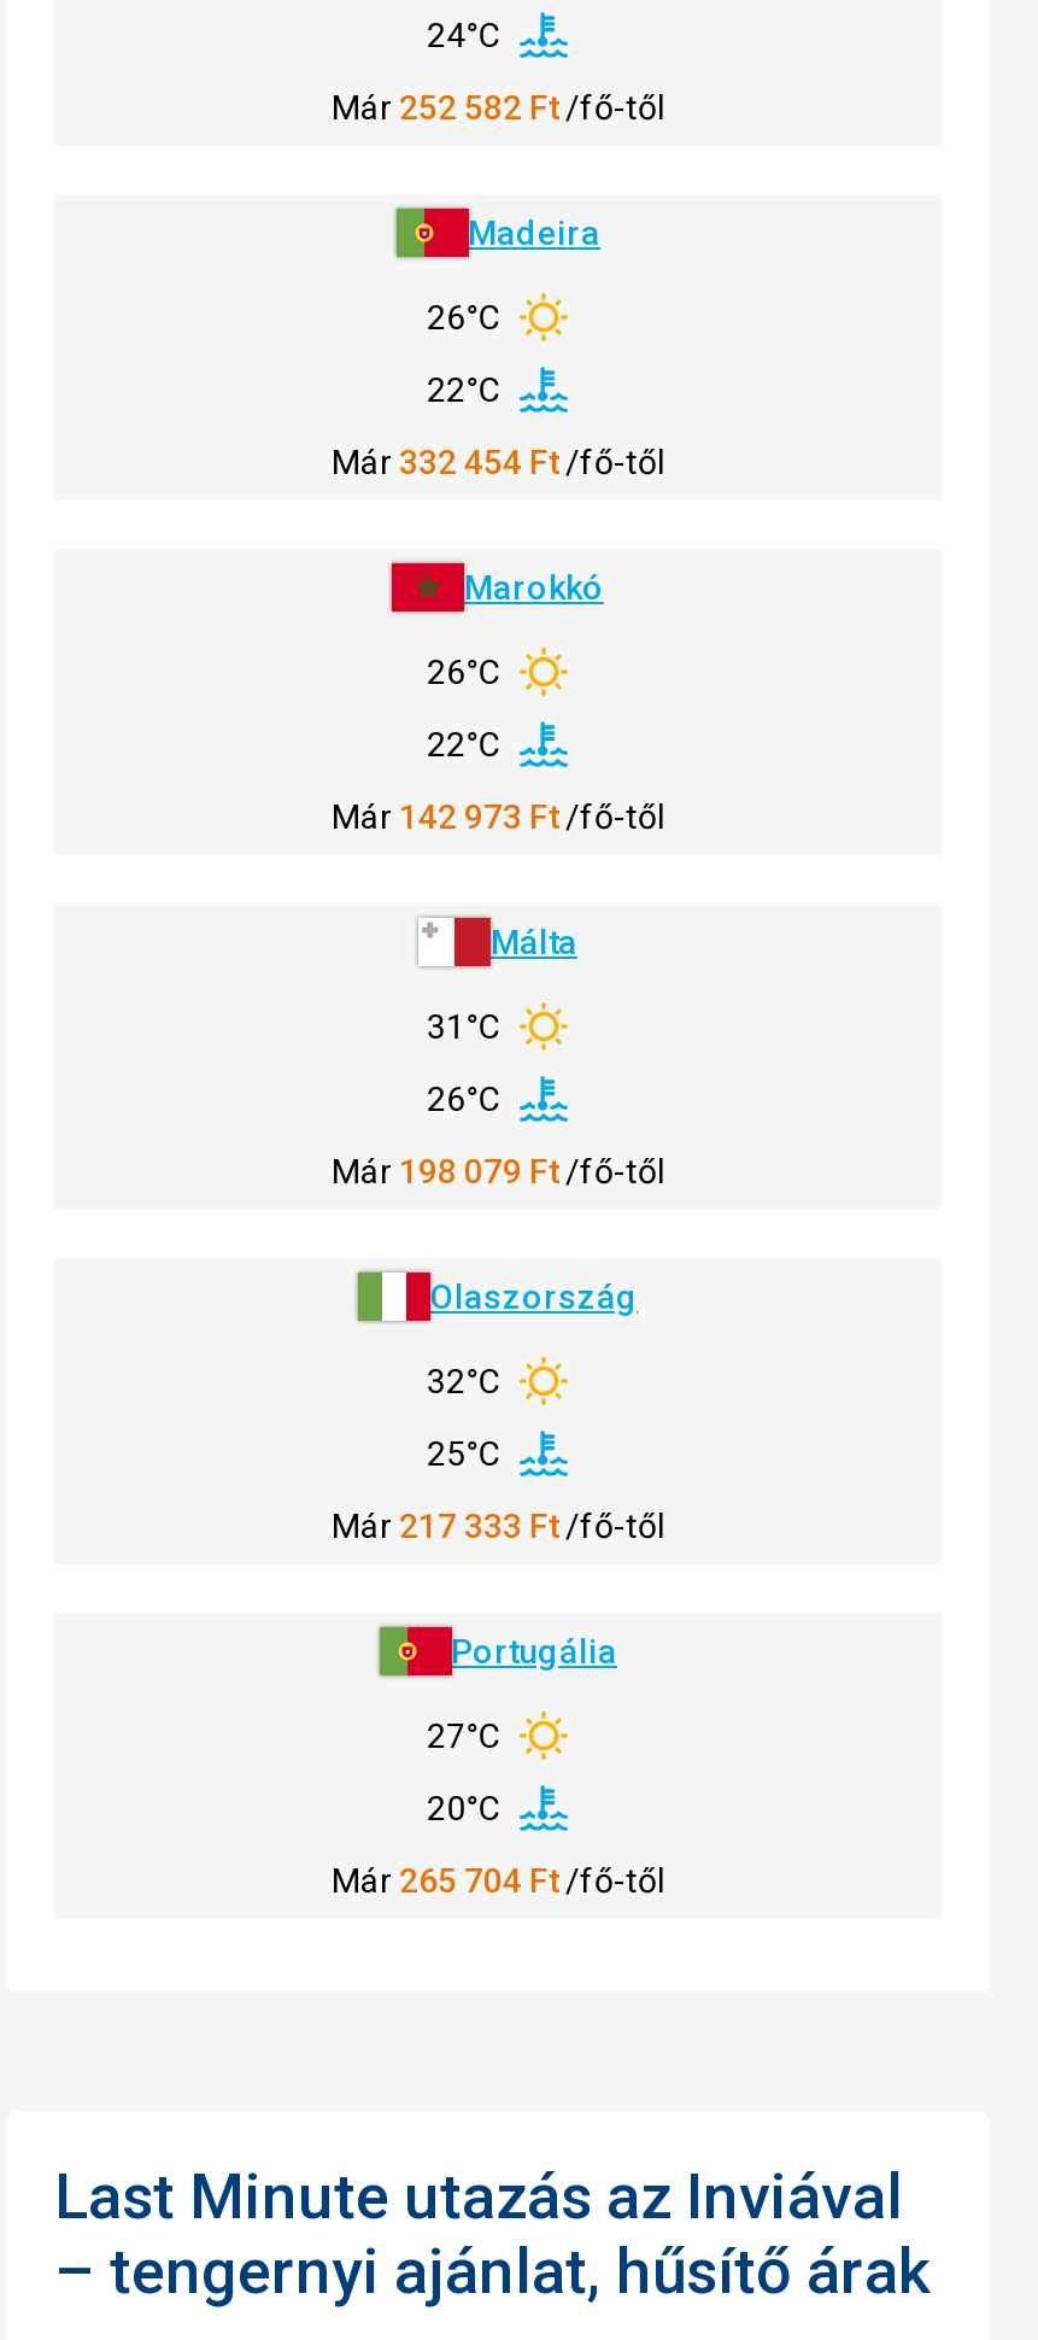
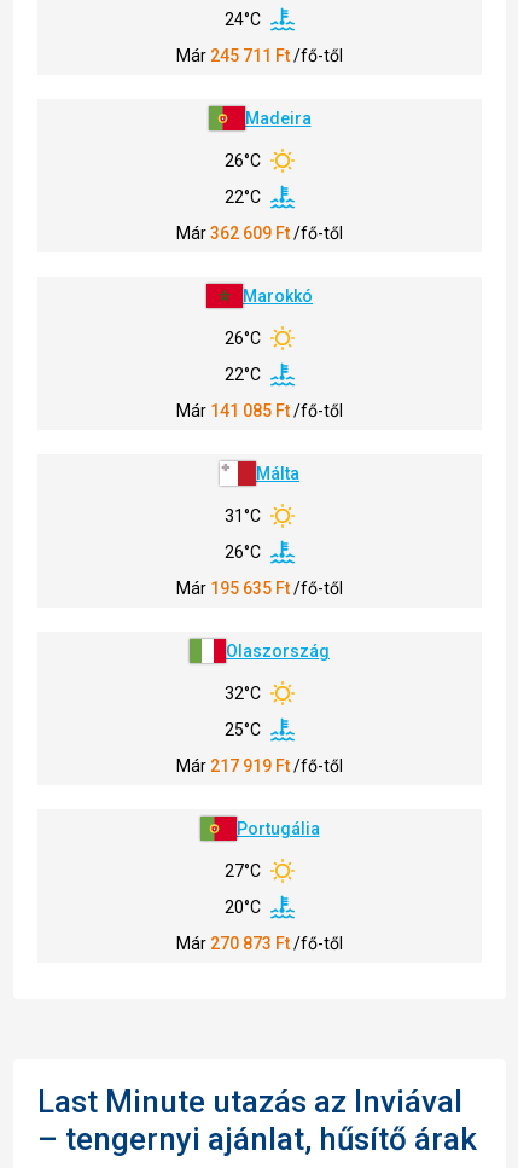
- Már 252 582 Ft /fő-től
+ Már 245 711 Ft /fő-től

- Már 332 454 Ft /fő-től
+ Már 362 609 Ft /fő-től

- Már 142 973 Ft /fő-től
+ Már 141 085 Ft /fő-től

- Már 198 079 Ft /fő-től
+ Már 195 635 Ft /fő-től

- Már 217 333 Ft /fő-től
+ Már 217 919 Ft /fő-től

- Már 265 704 Ft /fő-től
+ Már 270 873 Ft /fő-től
